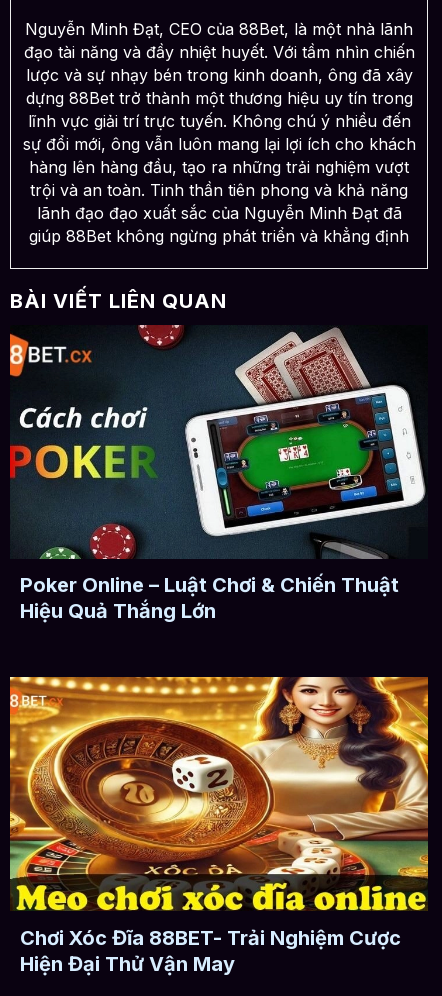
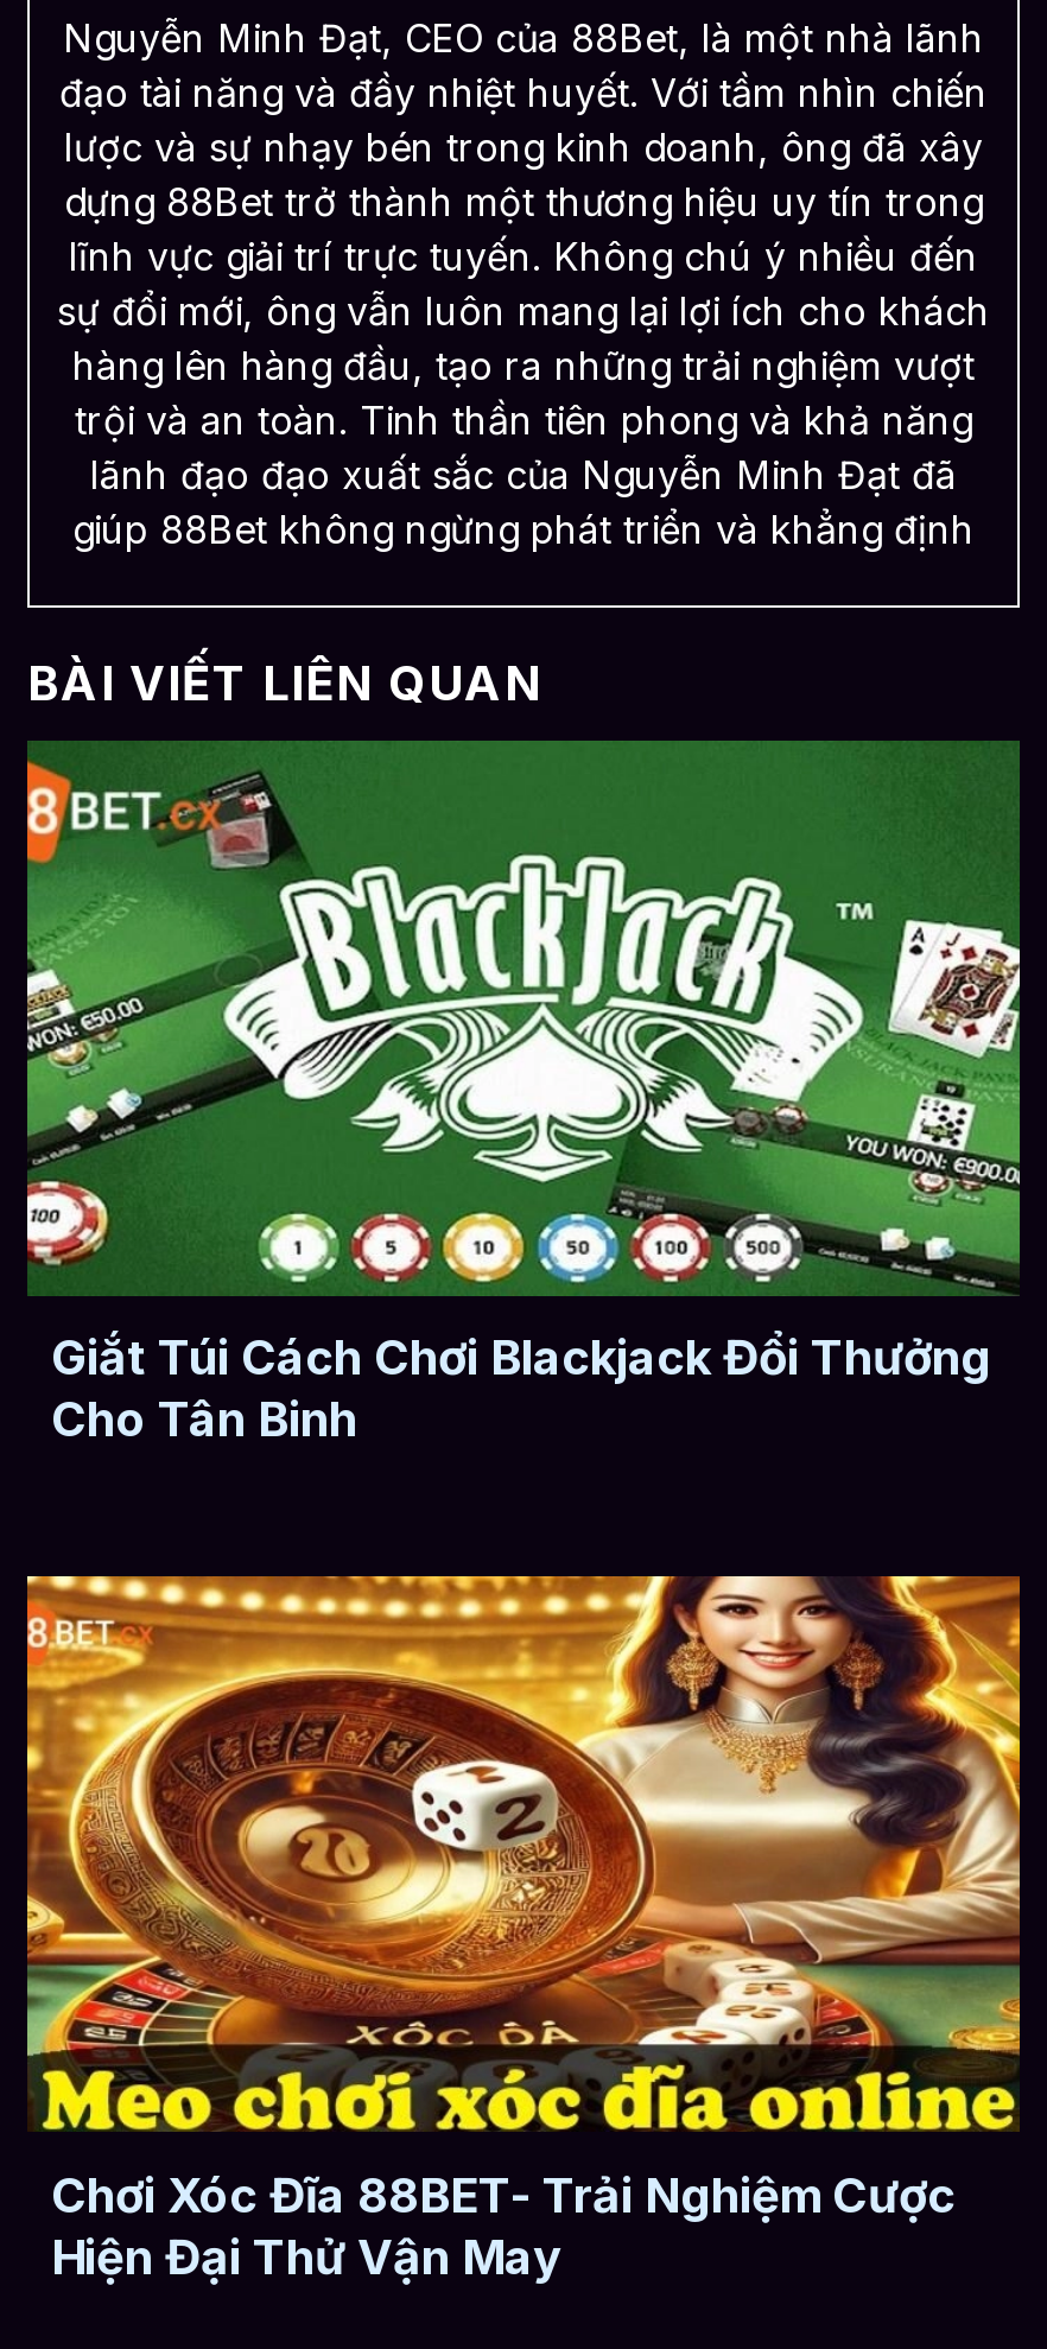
- [image]
- Poker Online – Luật Chơi & Chiến Thuật
- Hiệu Quả Thắng Lớn
+ [image]
+ Giắt Túi Cách Chơi Blackjack Đổi Thưởng
+ Cho Tân Binh
